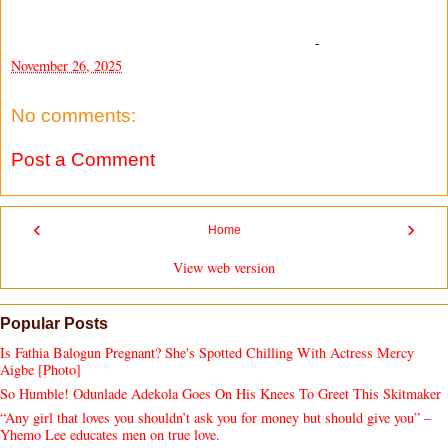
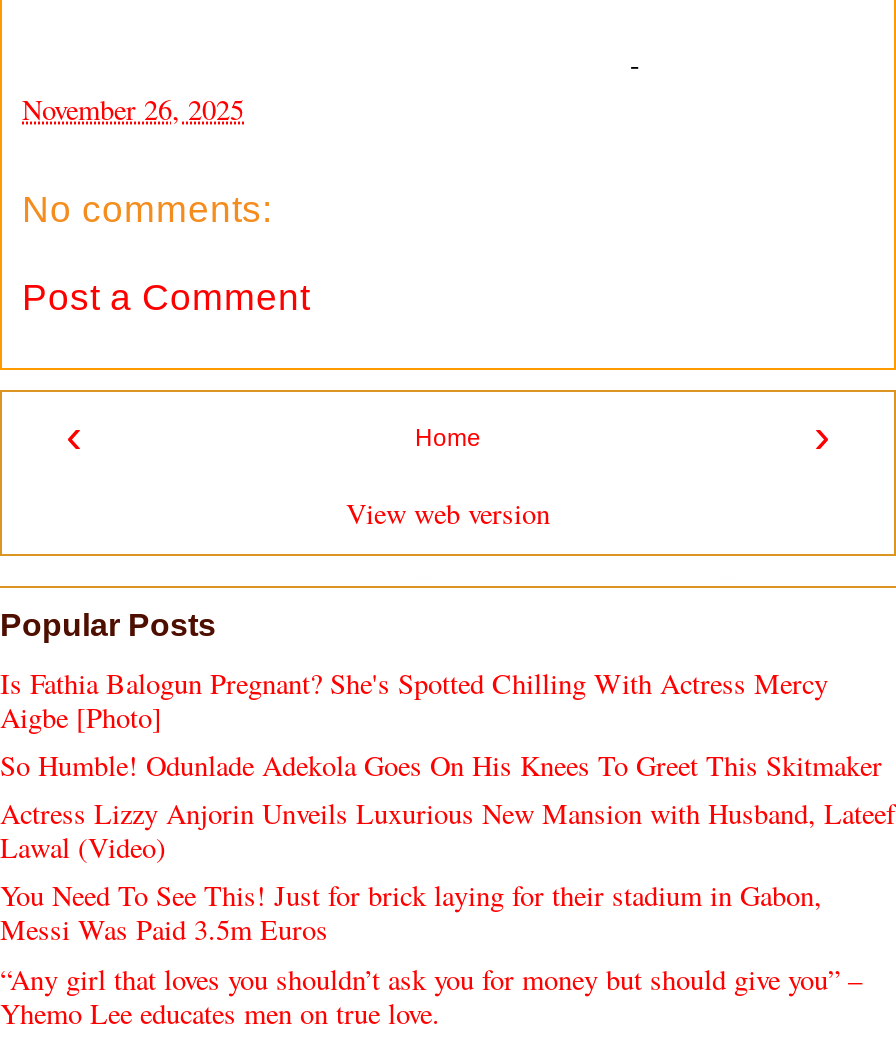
+ Actress Lizzy Anjorin Unveils Luxurious New Mansion with Husband, Lateef
+ Lawal (Video)
+ You Need To See This! Just for brick laying for their stadium in Gabon,
+ Messi Was Paid 3.5m Euros
